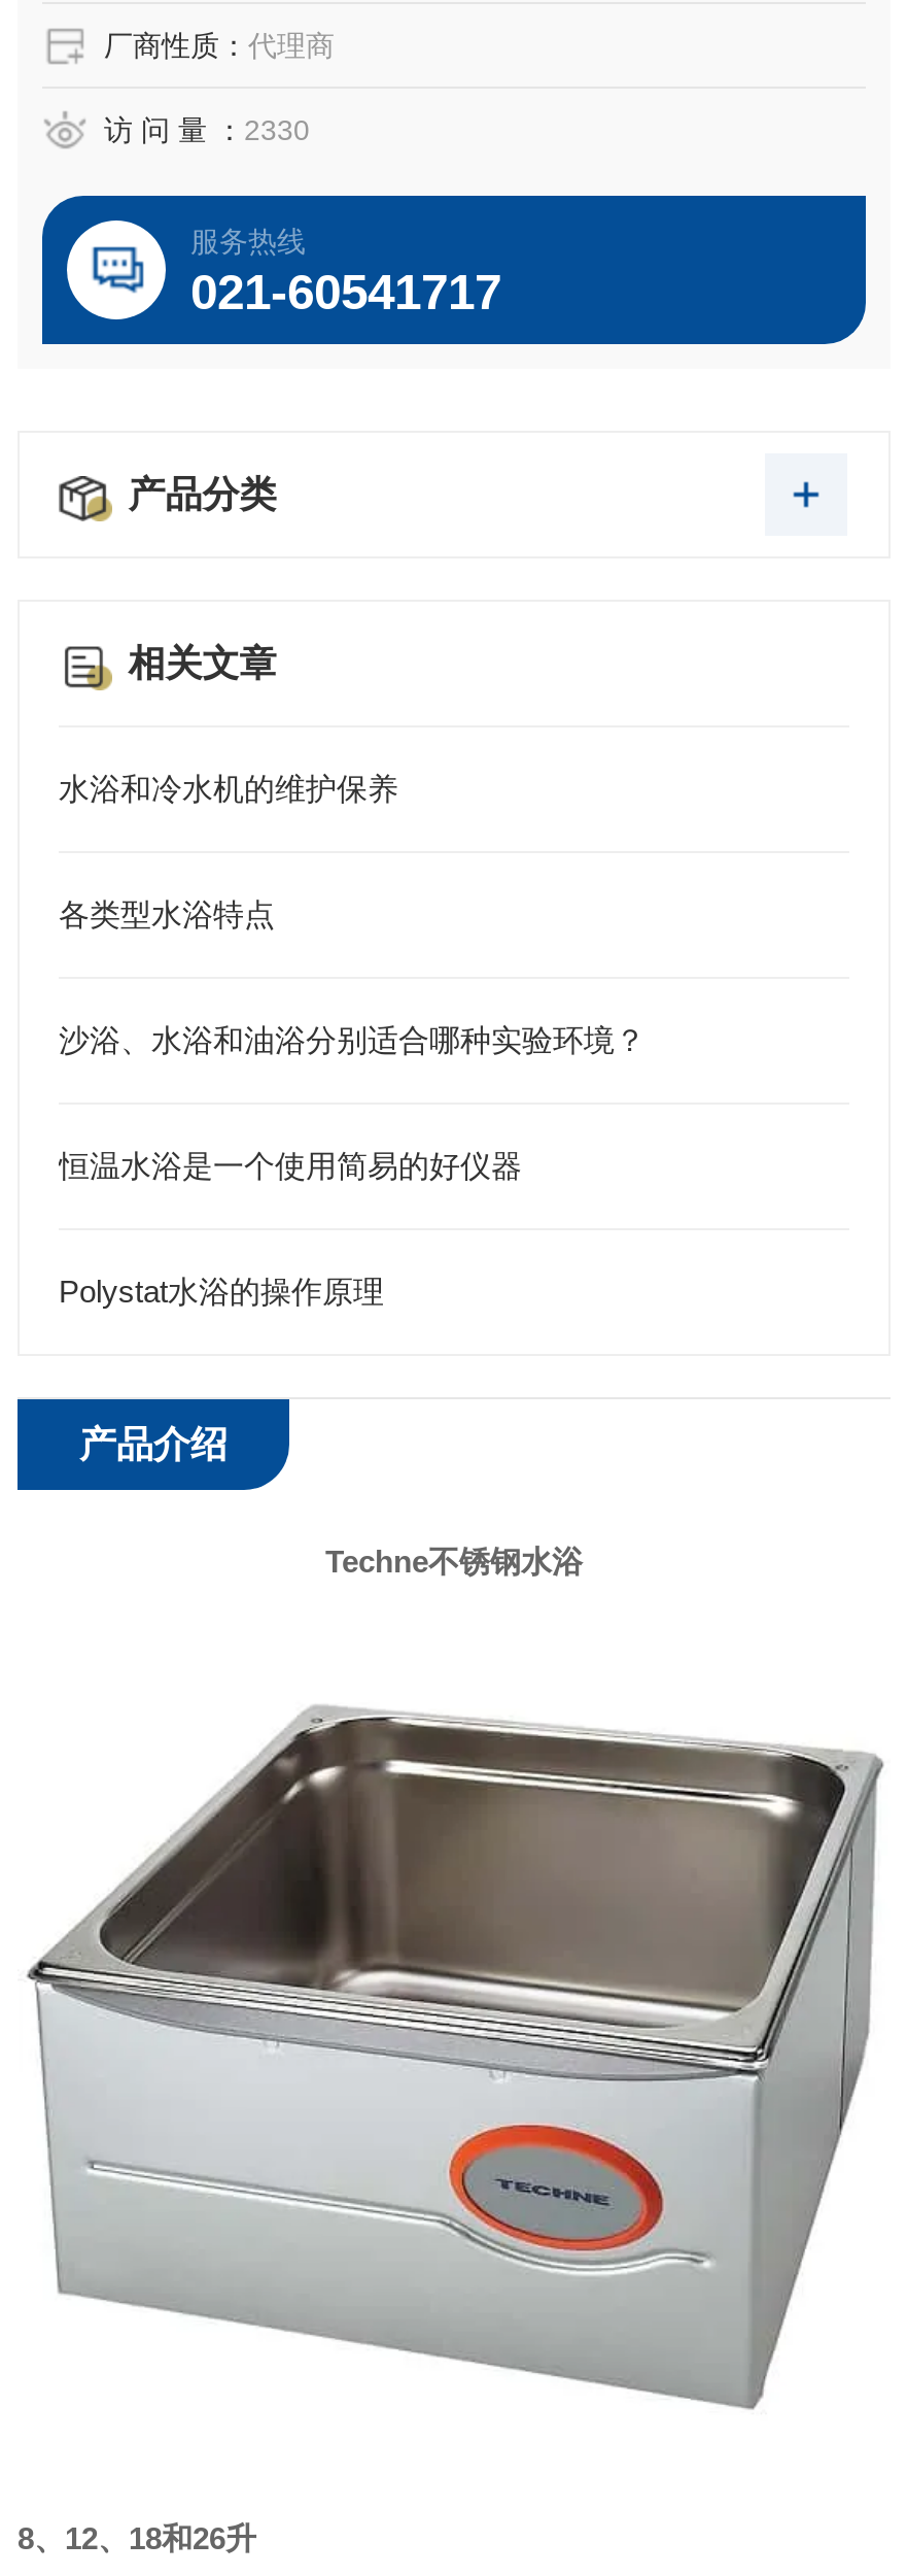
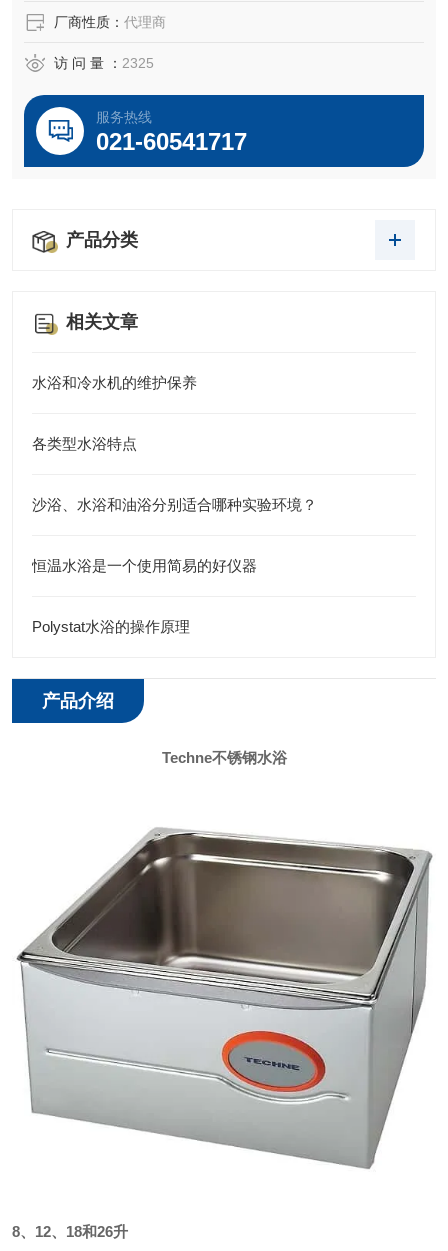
- 访 问 量 ：2330
+ 访 问 量 ：2325
